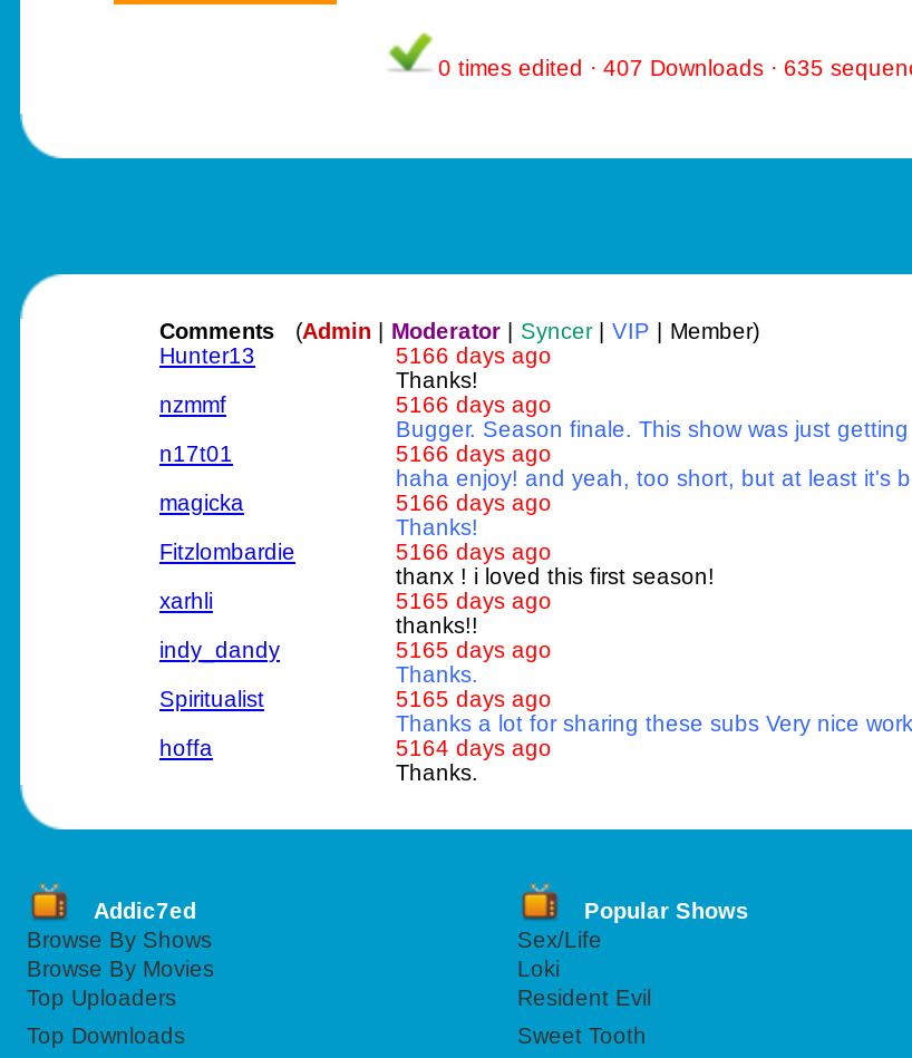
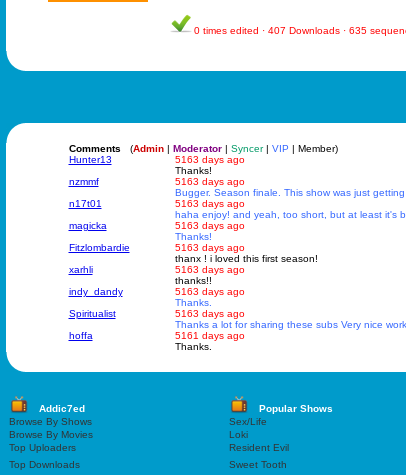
- 5166 days ago
+ 5163 days ago

- 5166 days ago
+ 5163 days ago

- 5166 days ago
+ 5163 days ago

- 5166 days ago
+ 5163 days ago

- 5166 days ago
+ 5163 days ago

- 5165 days ago
+ 5163 days ago

- 5165 days ago
+ 5163 days ago

- 5165 days ago
+ 5163 days ago

- 5164 days ago
+ 5161 days ago
